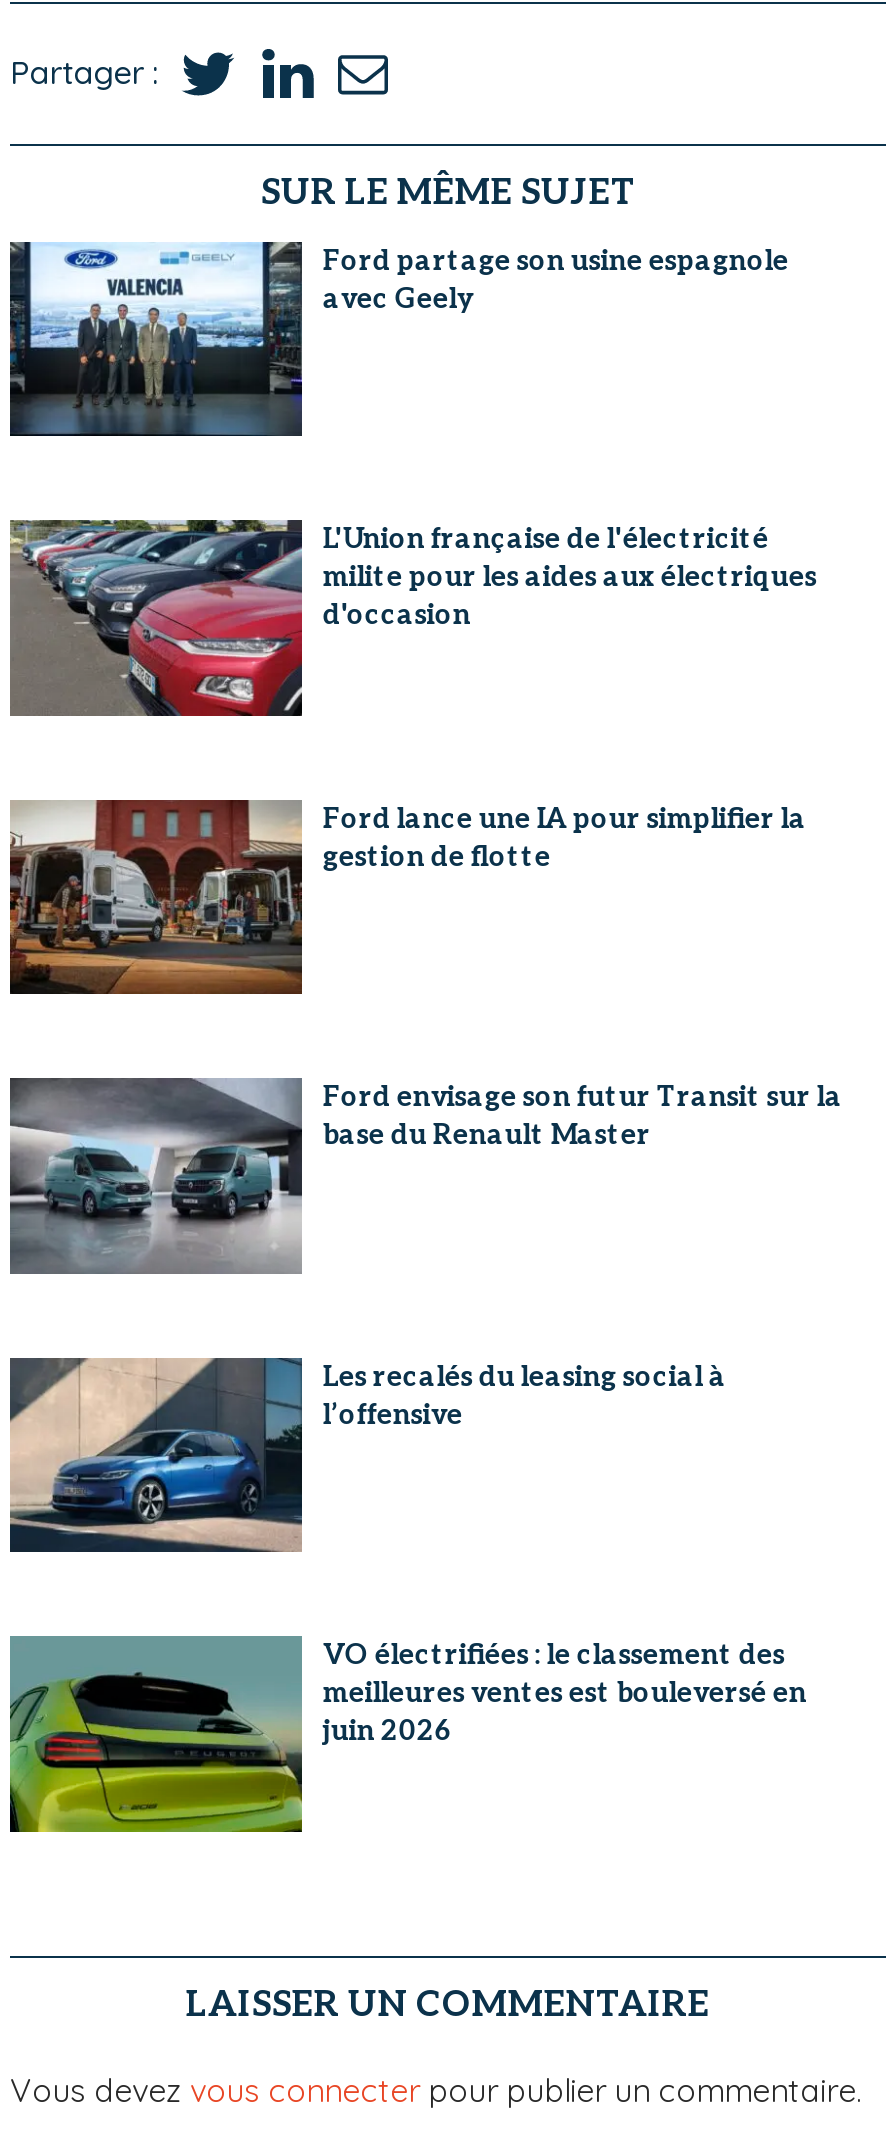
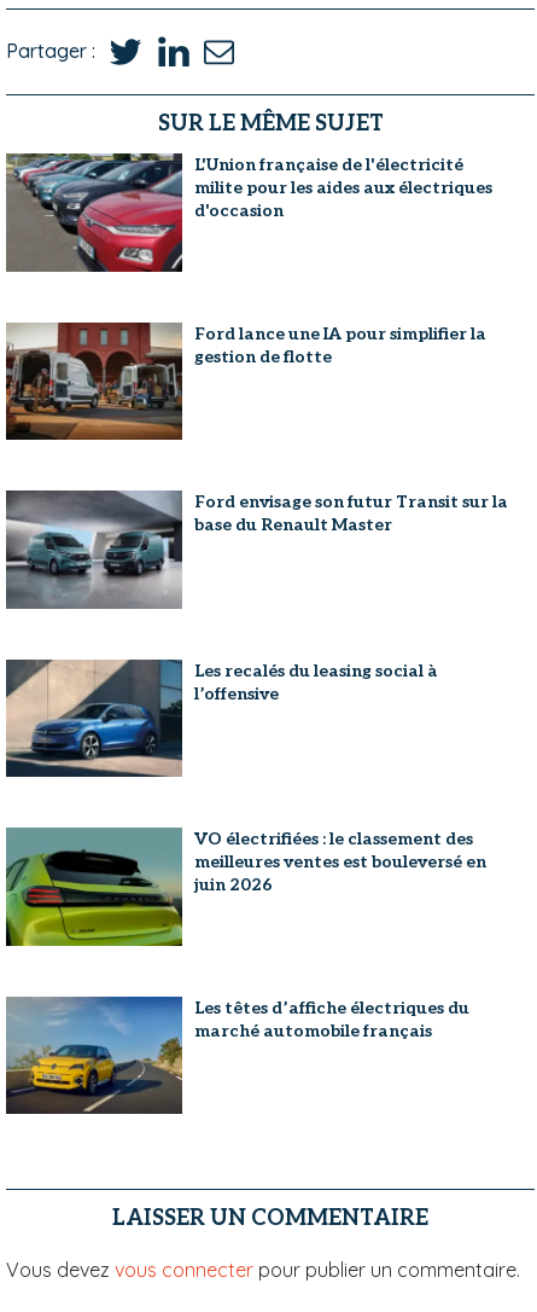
- [image]
- Ford partage son usine espagnole
- avec Geely

moved up: [image] | L'Union française de l'électricité | milite pour les aides aux électriques | ... | meilleures ventes est bouleversé en | juin 2026

moved up: [image]

+ [image]
+ Les têtes d’affiche électriques du
+ marché automobile français
